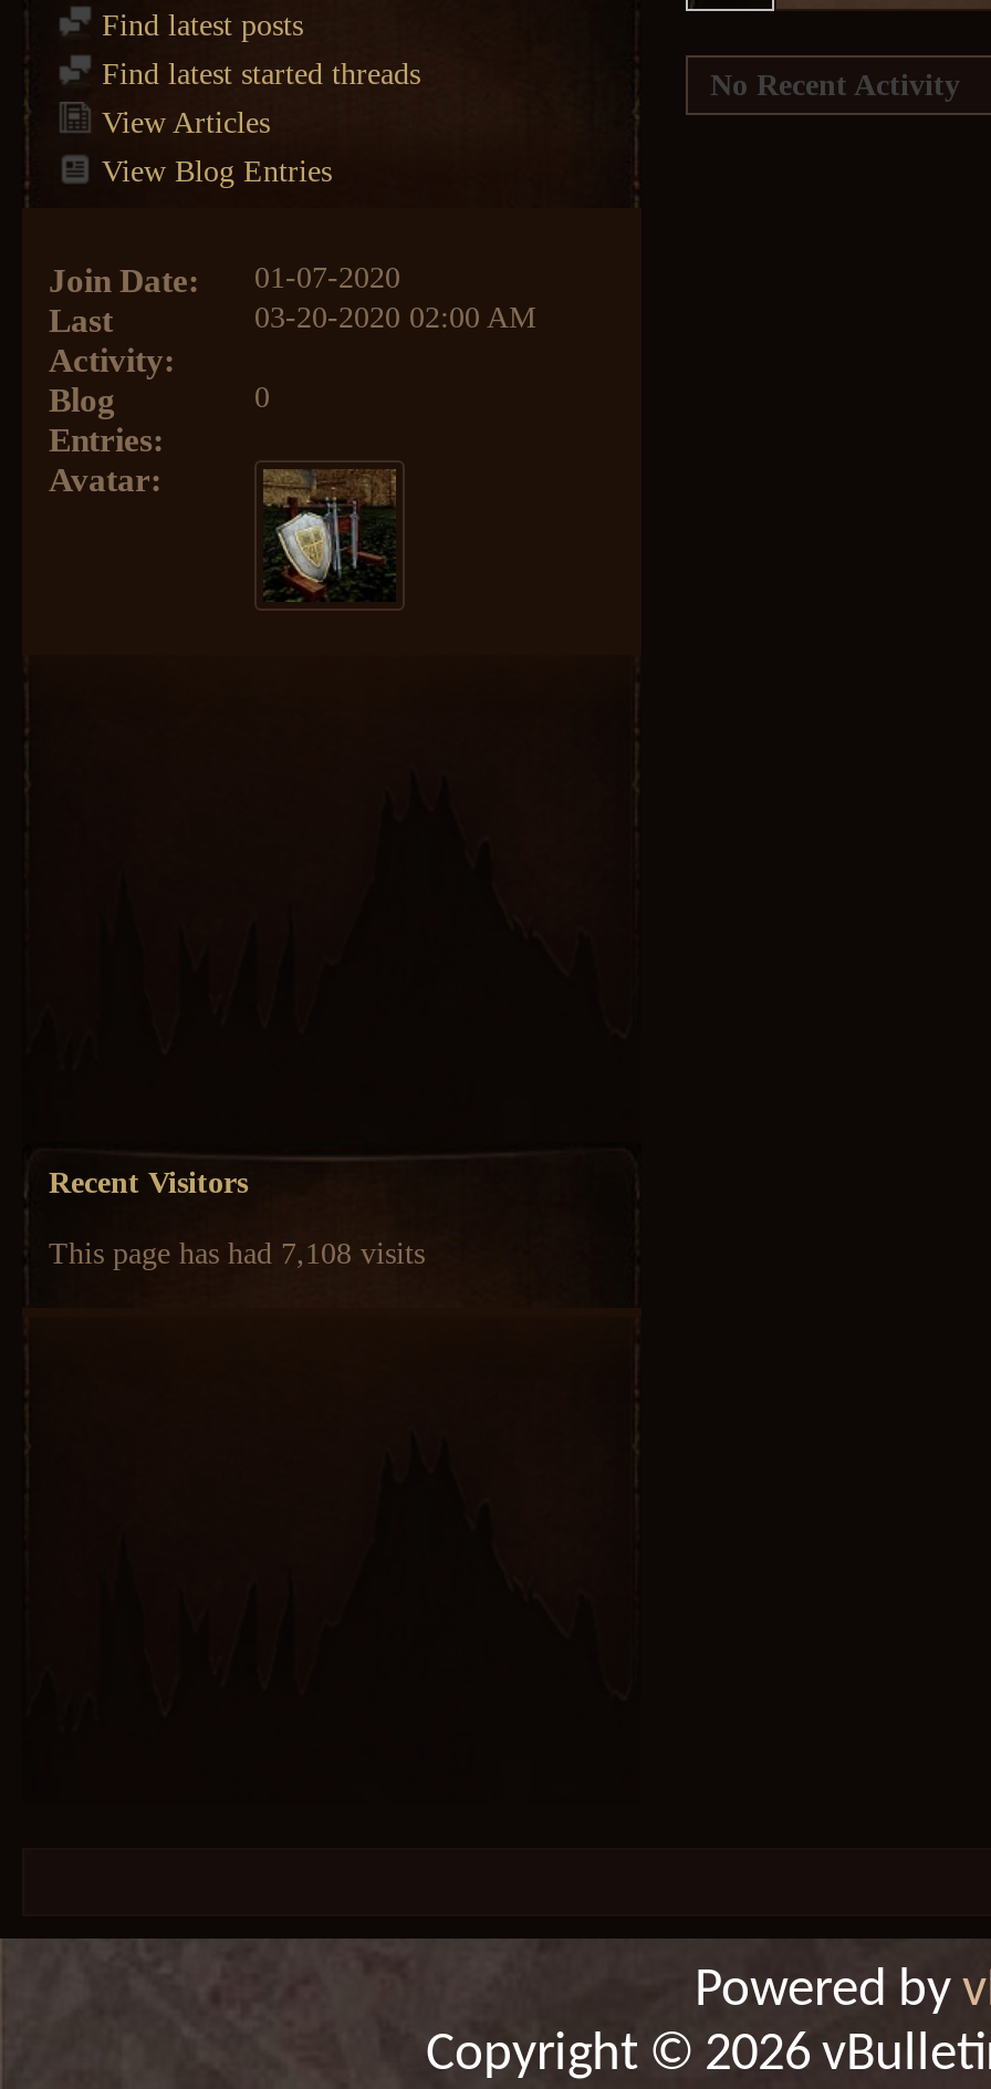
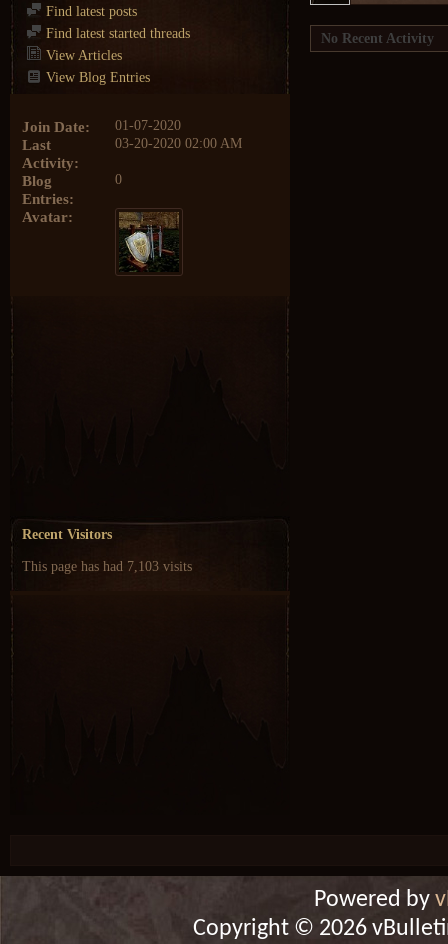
- This page has had 7,108 visits
+ This page has had 7,103 visits
